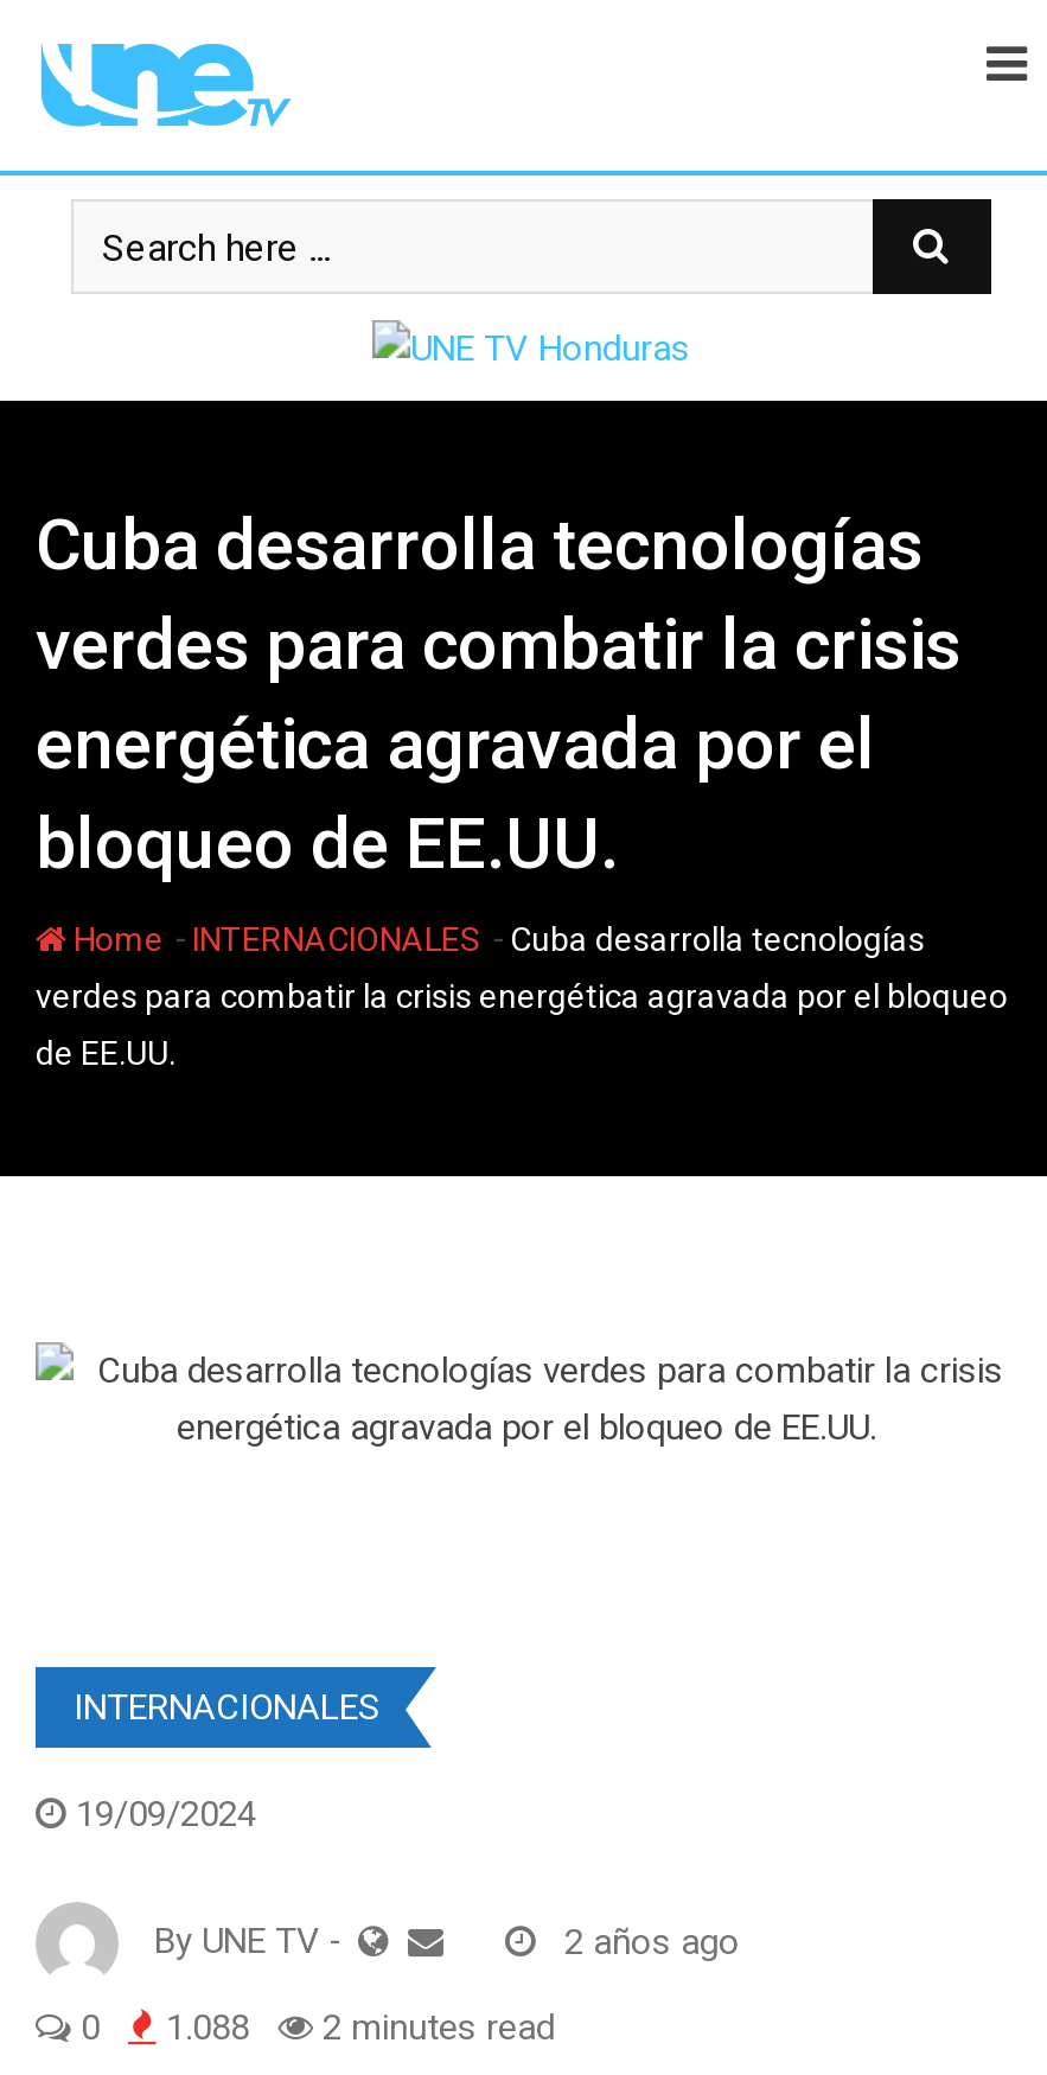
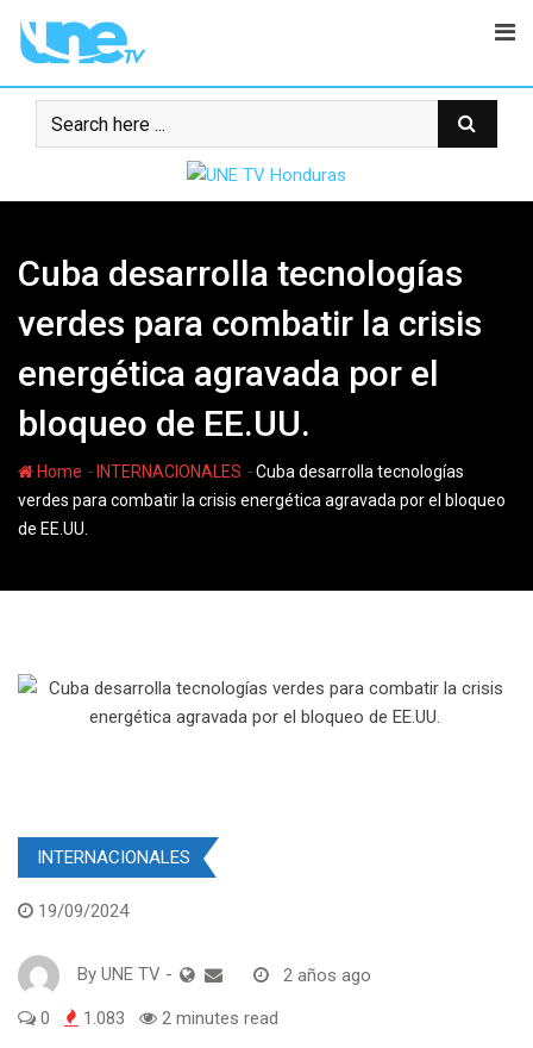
- 0 1.088 2 minutes read
+ 0 1.083 2 minutes read
